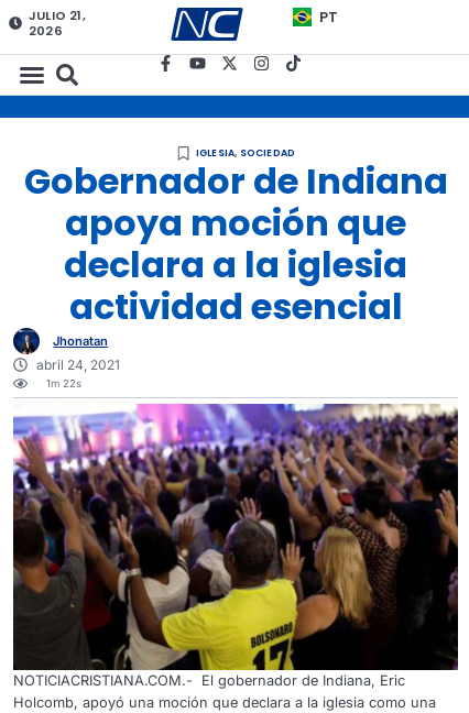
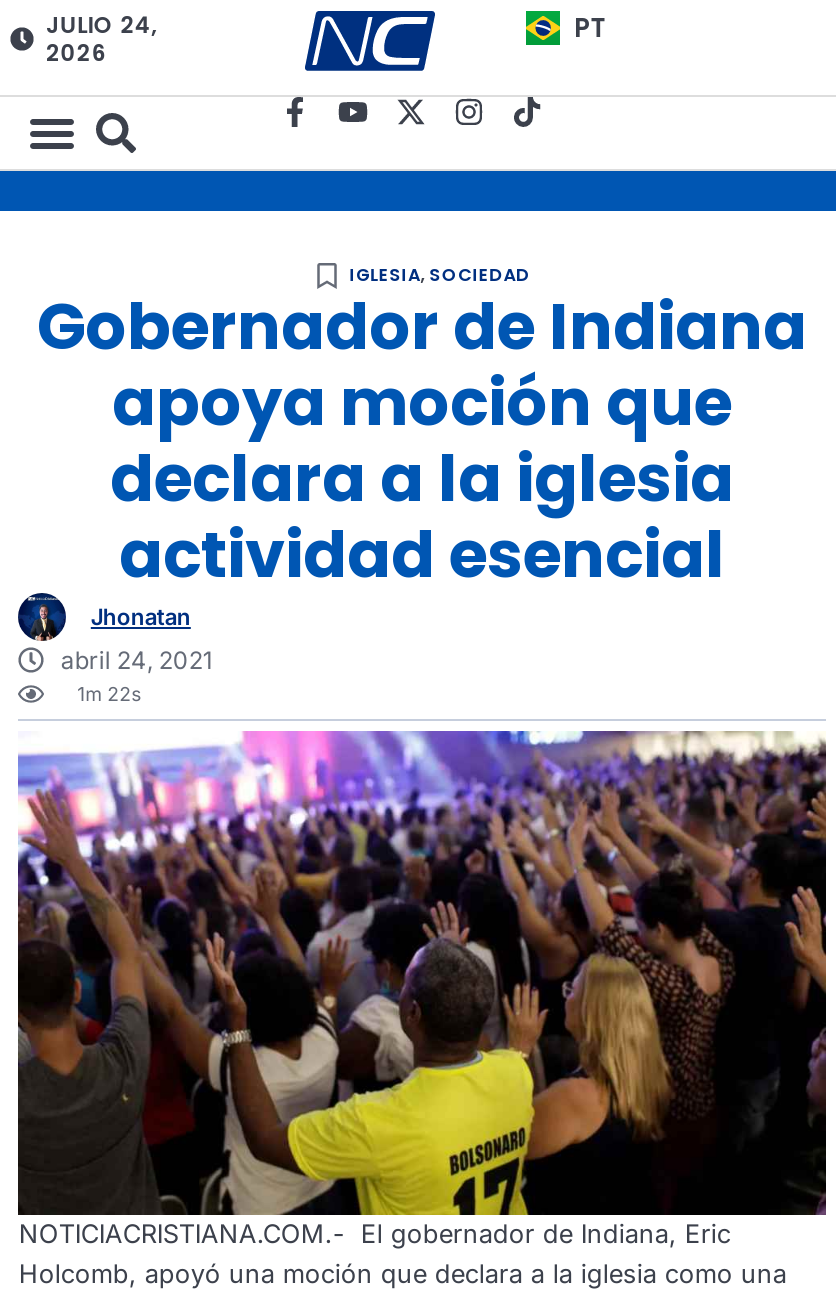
- JULIO 21,
+ JULIO 24,
